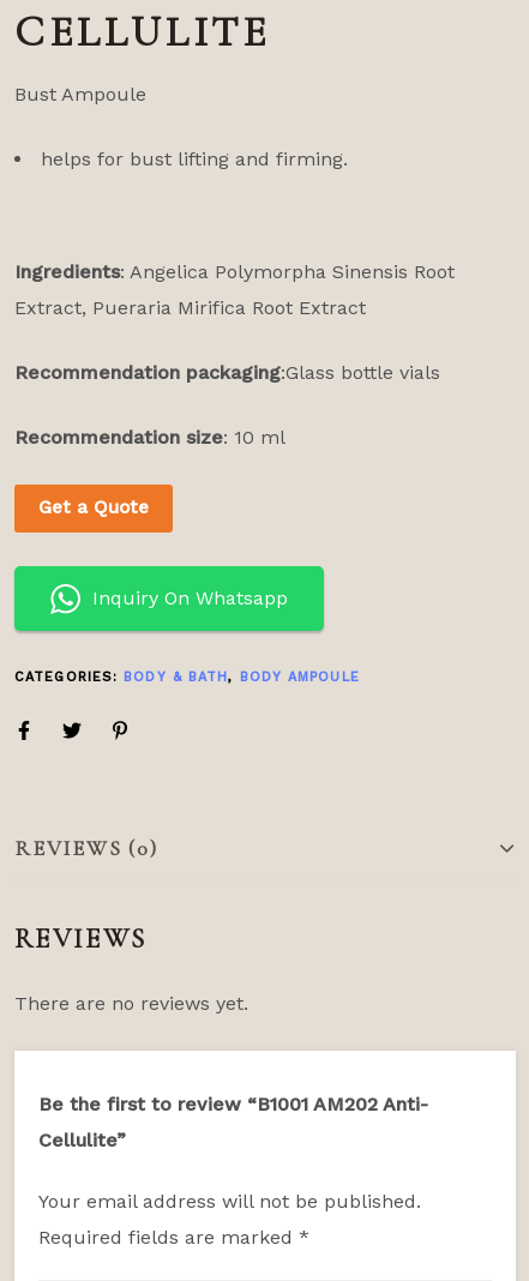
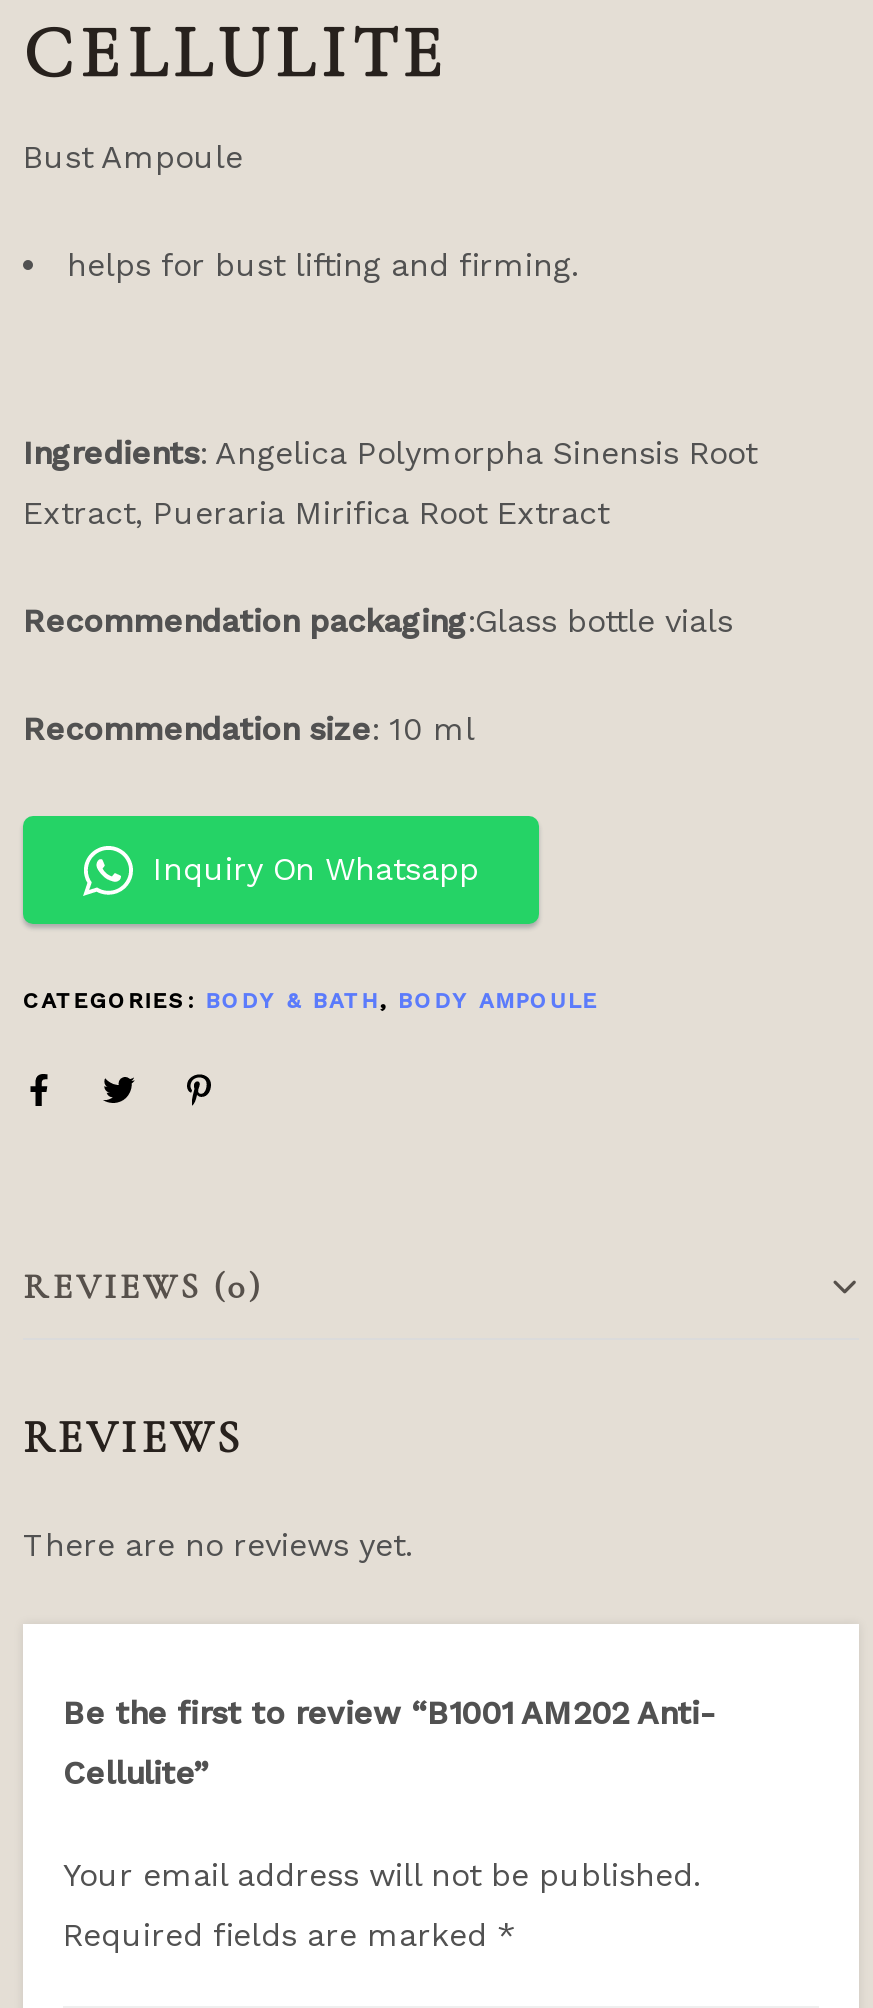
- Get a Quote
